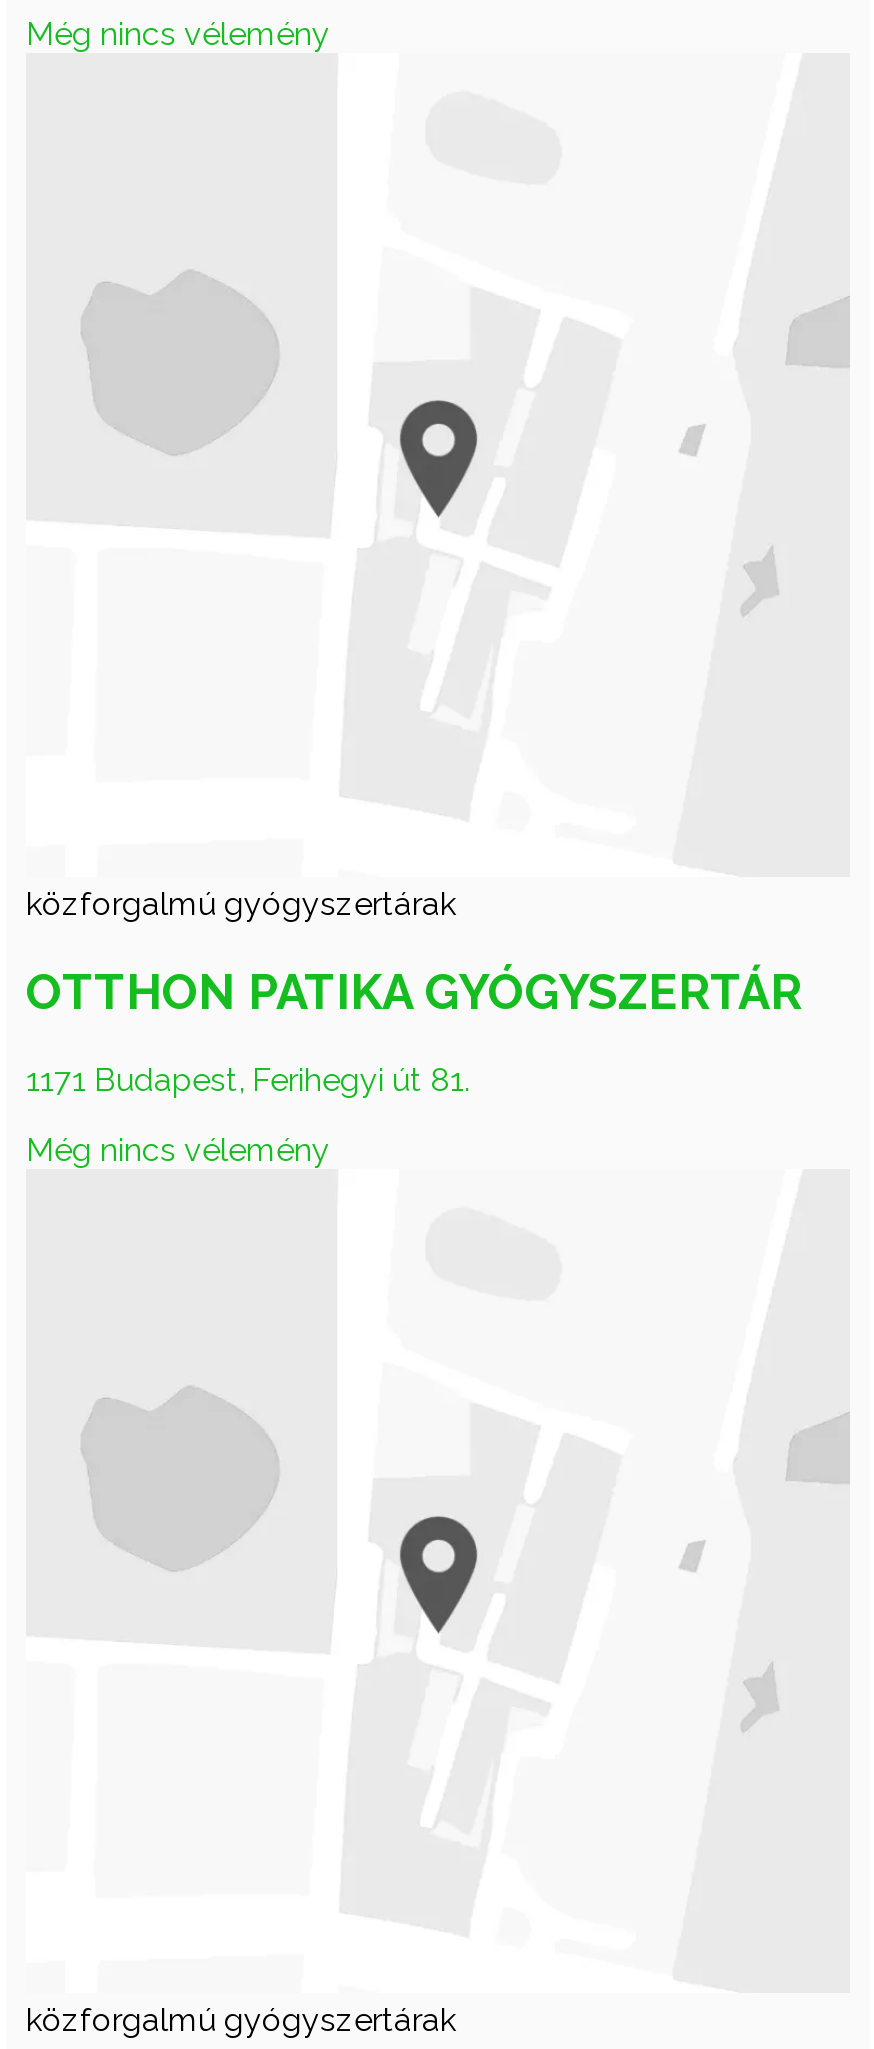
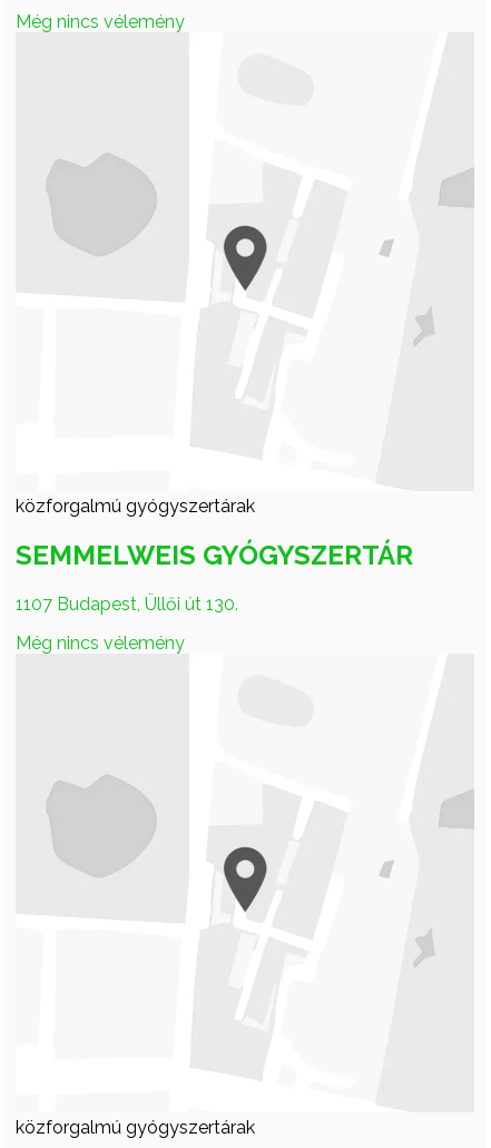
- OTTHON PATIKA GYÓGYSZERTÁR
+ SEMMELWEIS GYÓGYSZERTÁR

- 1171 Budapest, Ferihegyi út 81.
+ 1107 Budapest, Üllői út 130.
